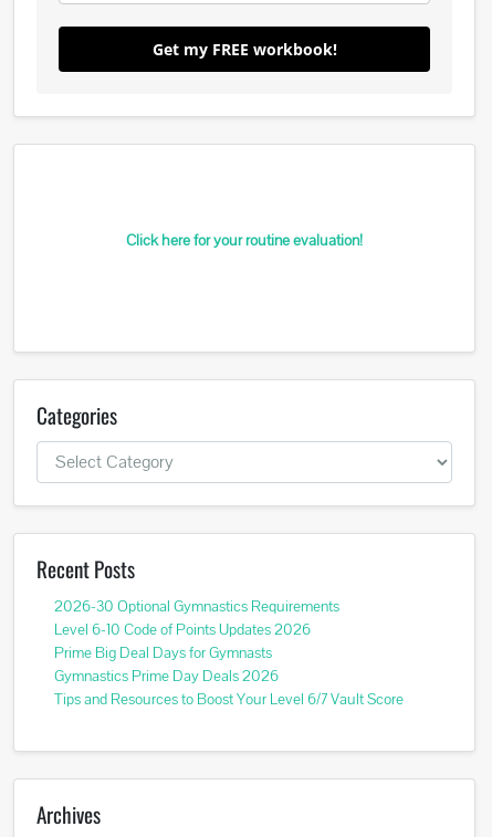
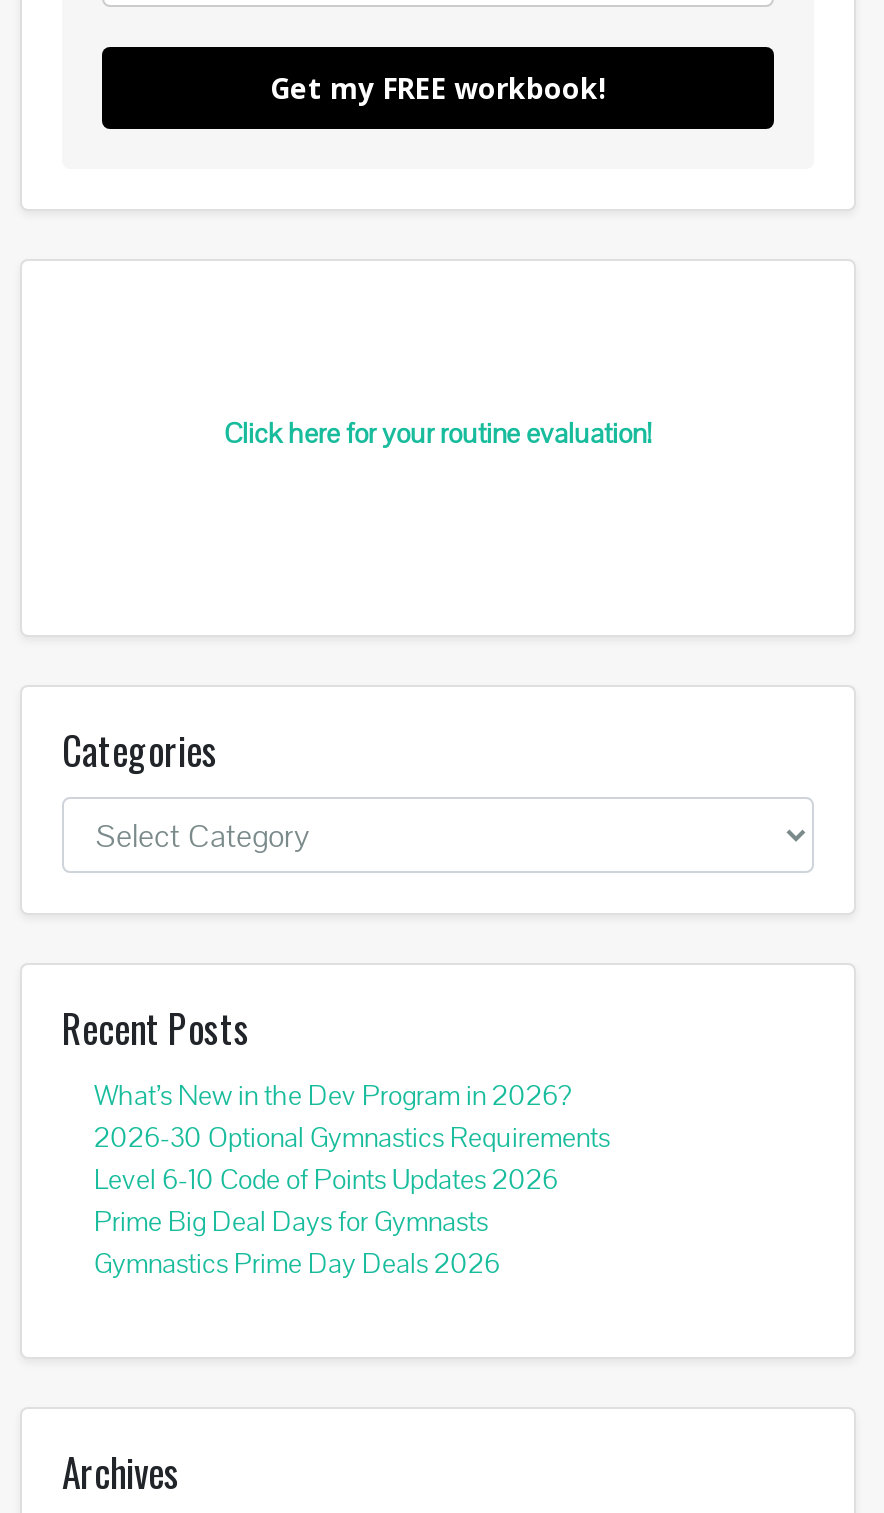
+ What’s New in the Dev Program in 2026?

moved down: 2026-30 Optional Gymnastics Requirements | Level 6-10 Code of Points Updates 2026 | Prime Big Deal Days for Gymnasts | Gymnastics Prime Day Deals 2026

- Tips and Resources to Boost Your Level 6/7 Vault Score
